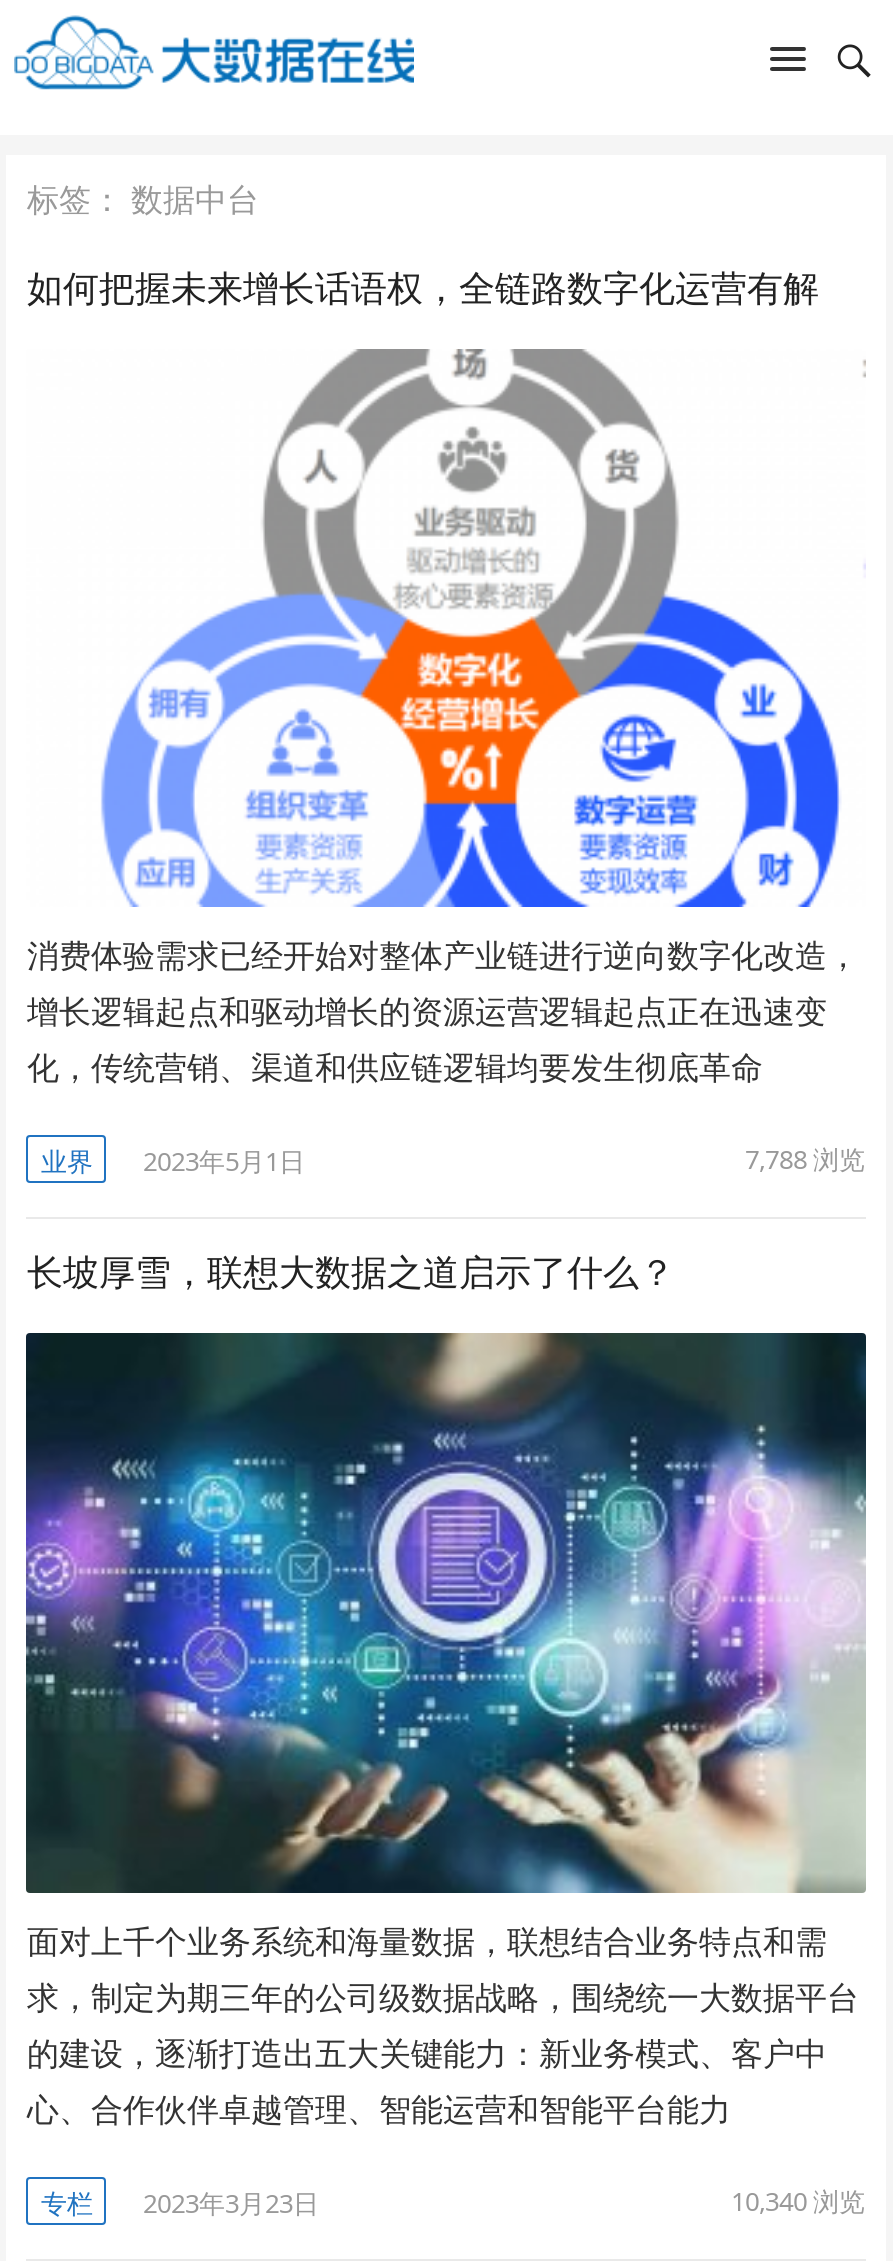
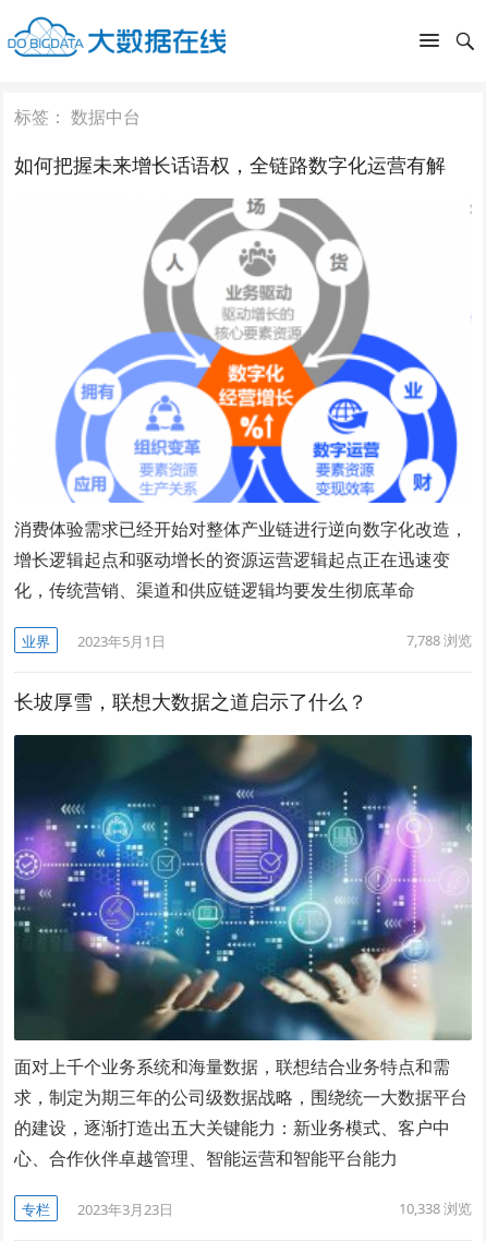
- 10,340浏览
+ 10,338浏览
